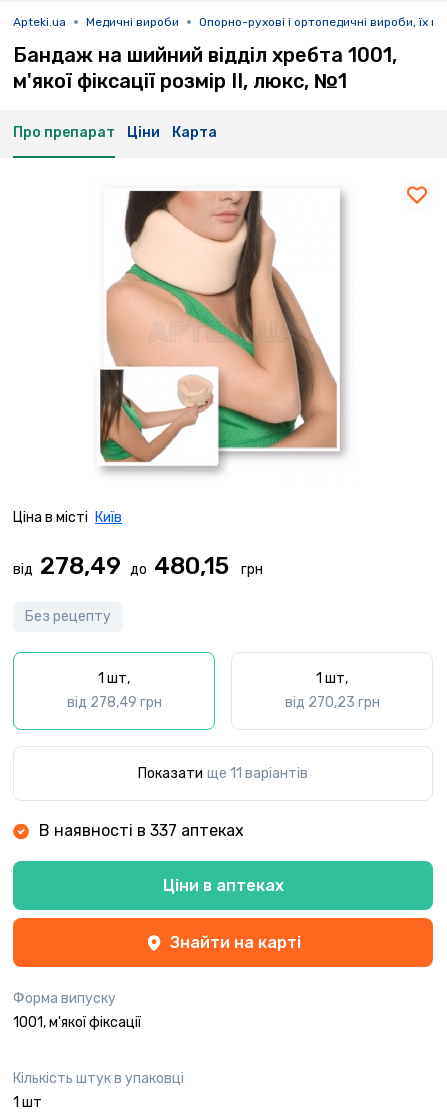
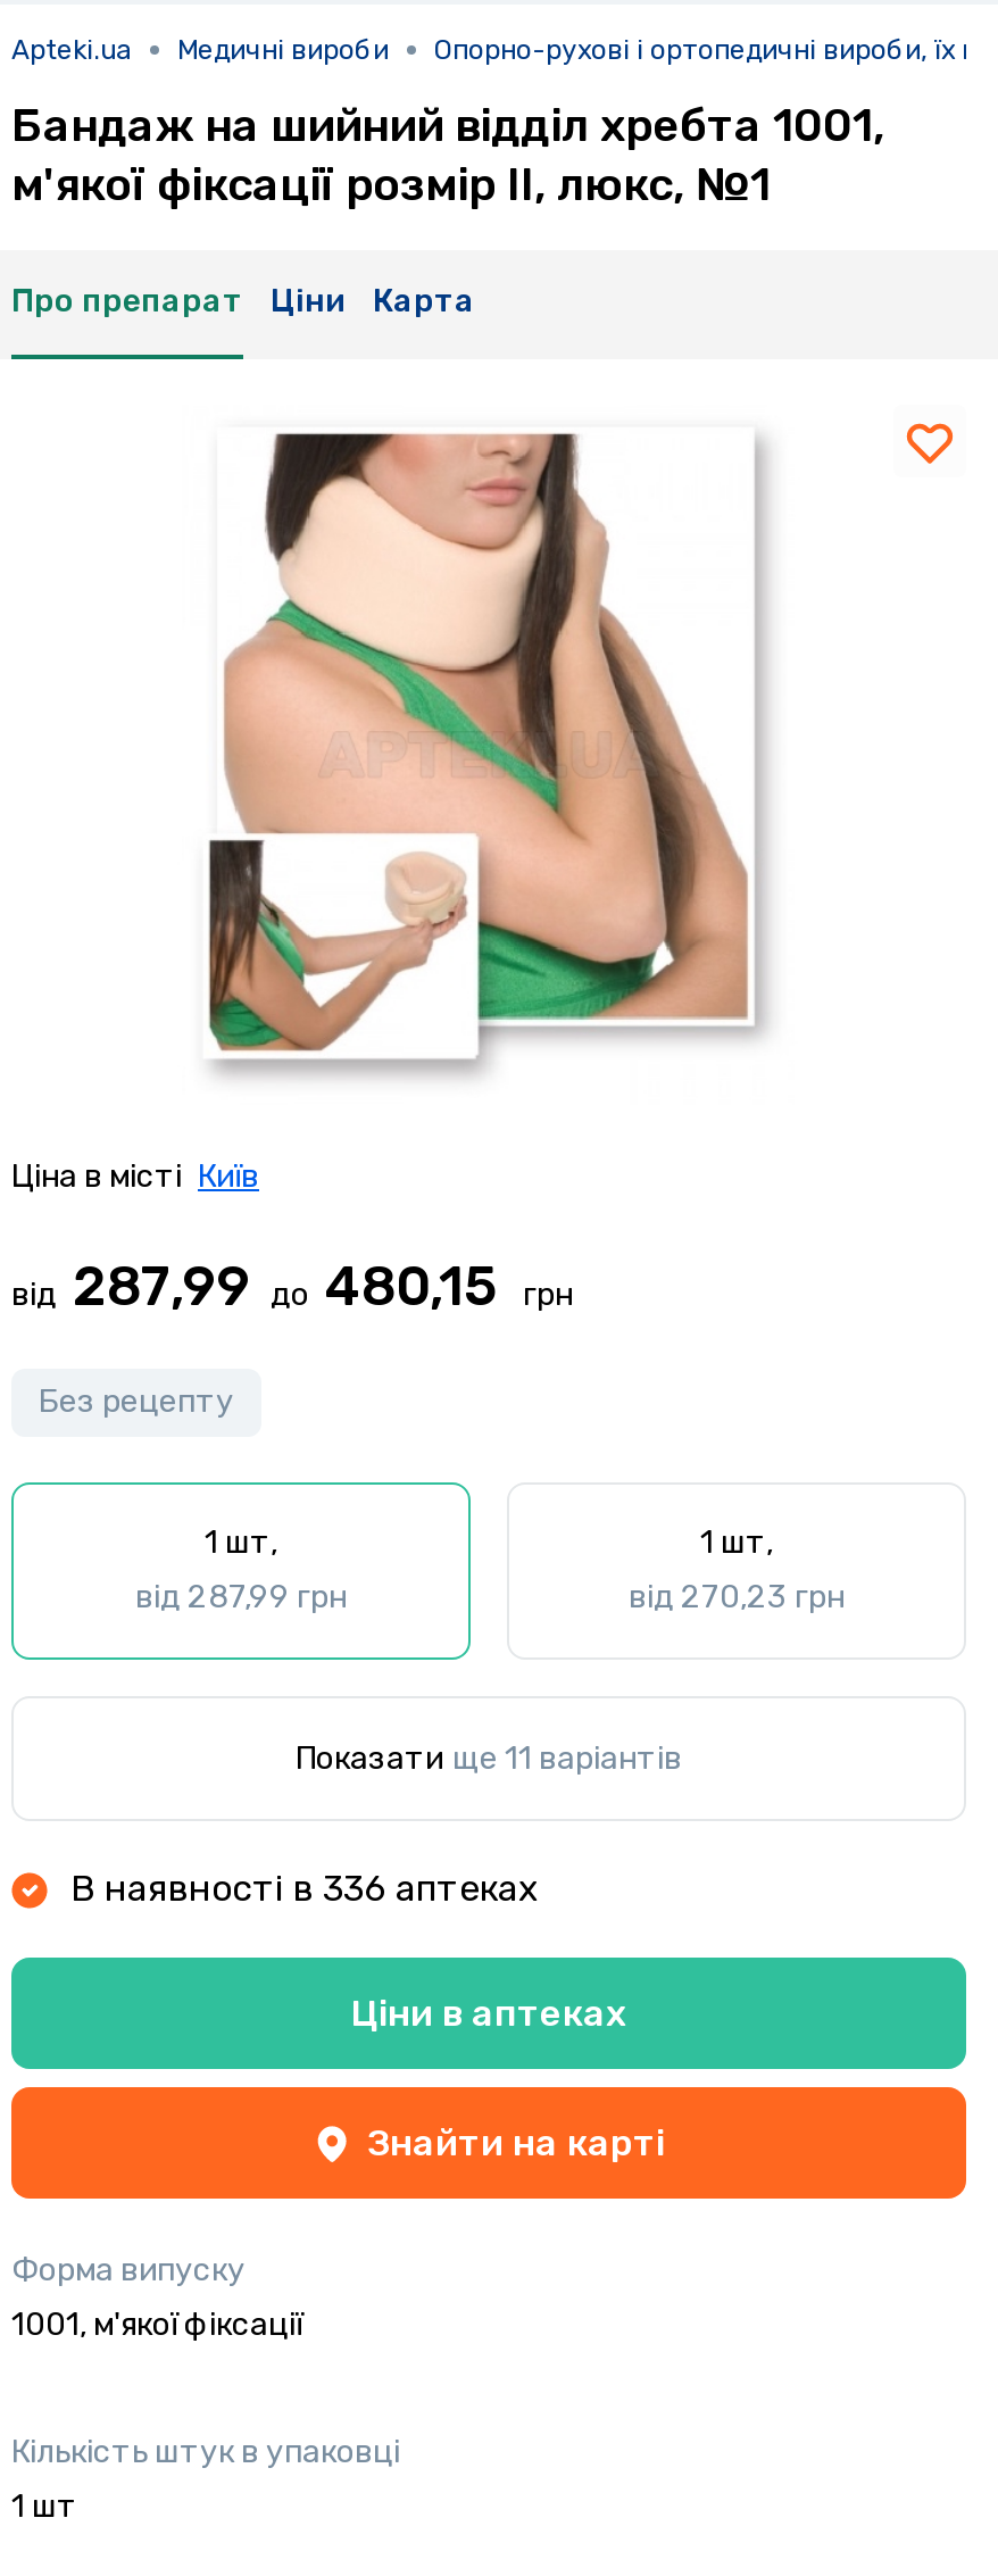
- від 278,49 до 480,15
+ від 287,99 до 480,15

- від 278,49 грн
+ від 287,99 грн

- В наявності в 337 аптеках
+ В наявності в 336 аптеках
